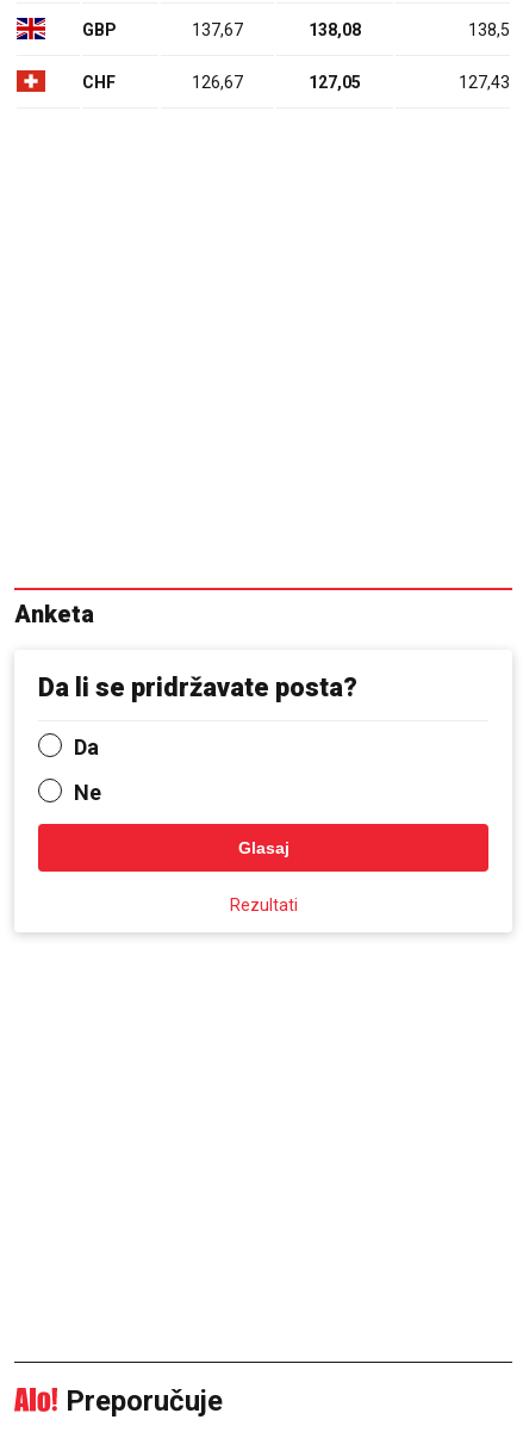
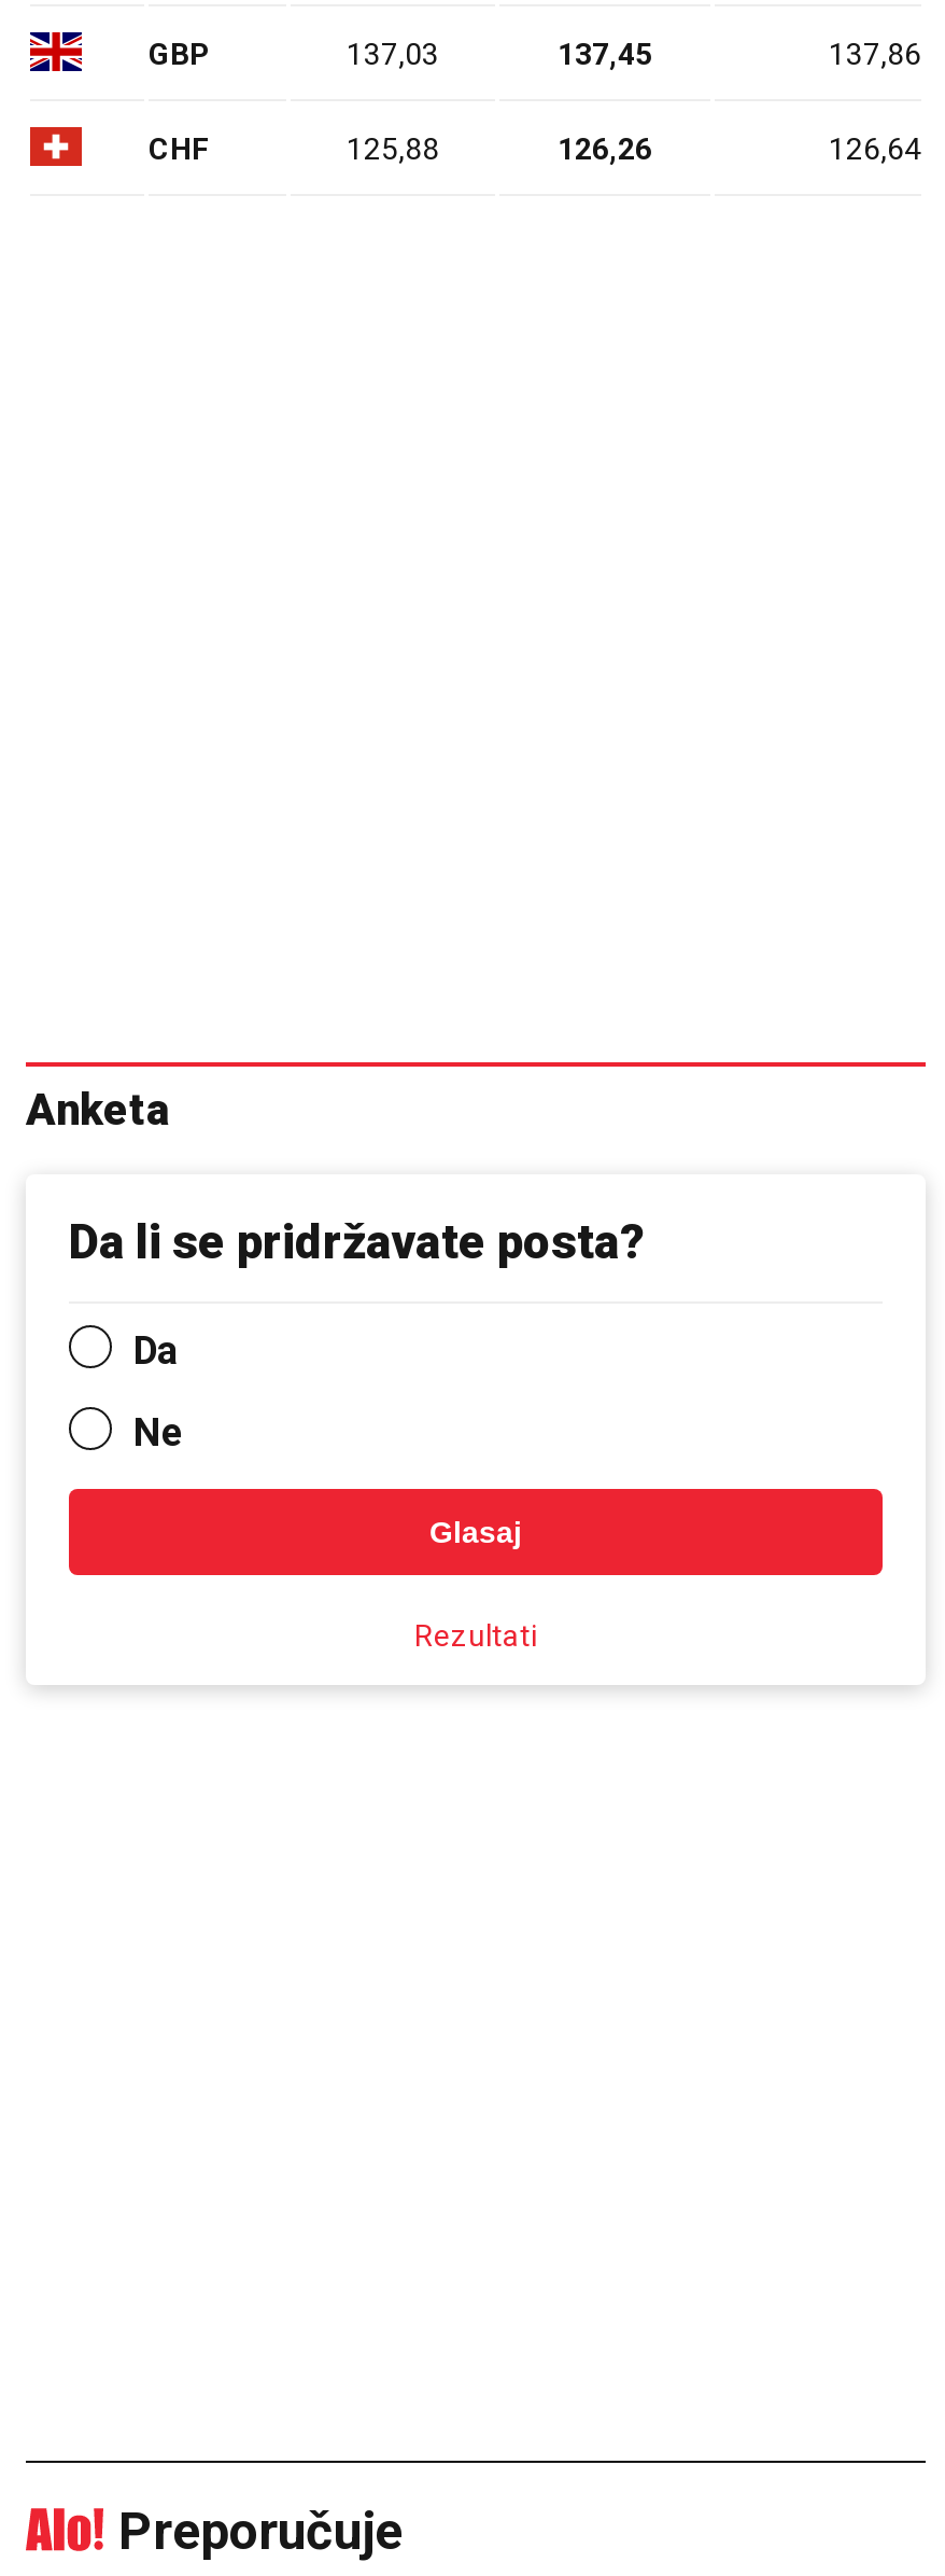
- 137,67
+ 137,03

- 138,08
+ 137,45

- 138,5
+ 137,86

- 126,67
+ 125,88

- 127,05
+ 126,26

- 127,43
+ 126,64
